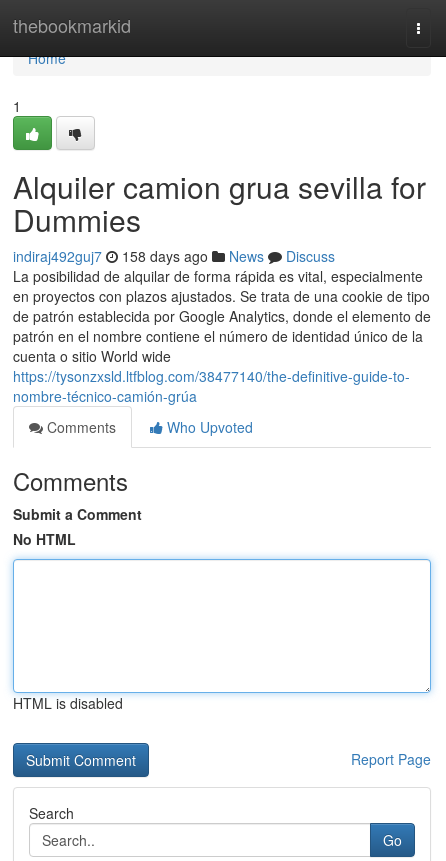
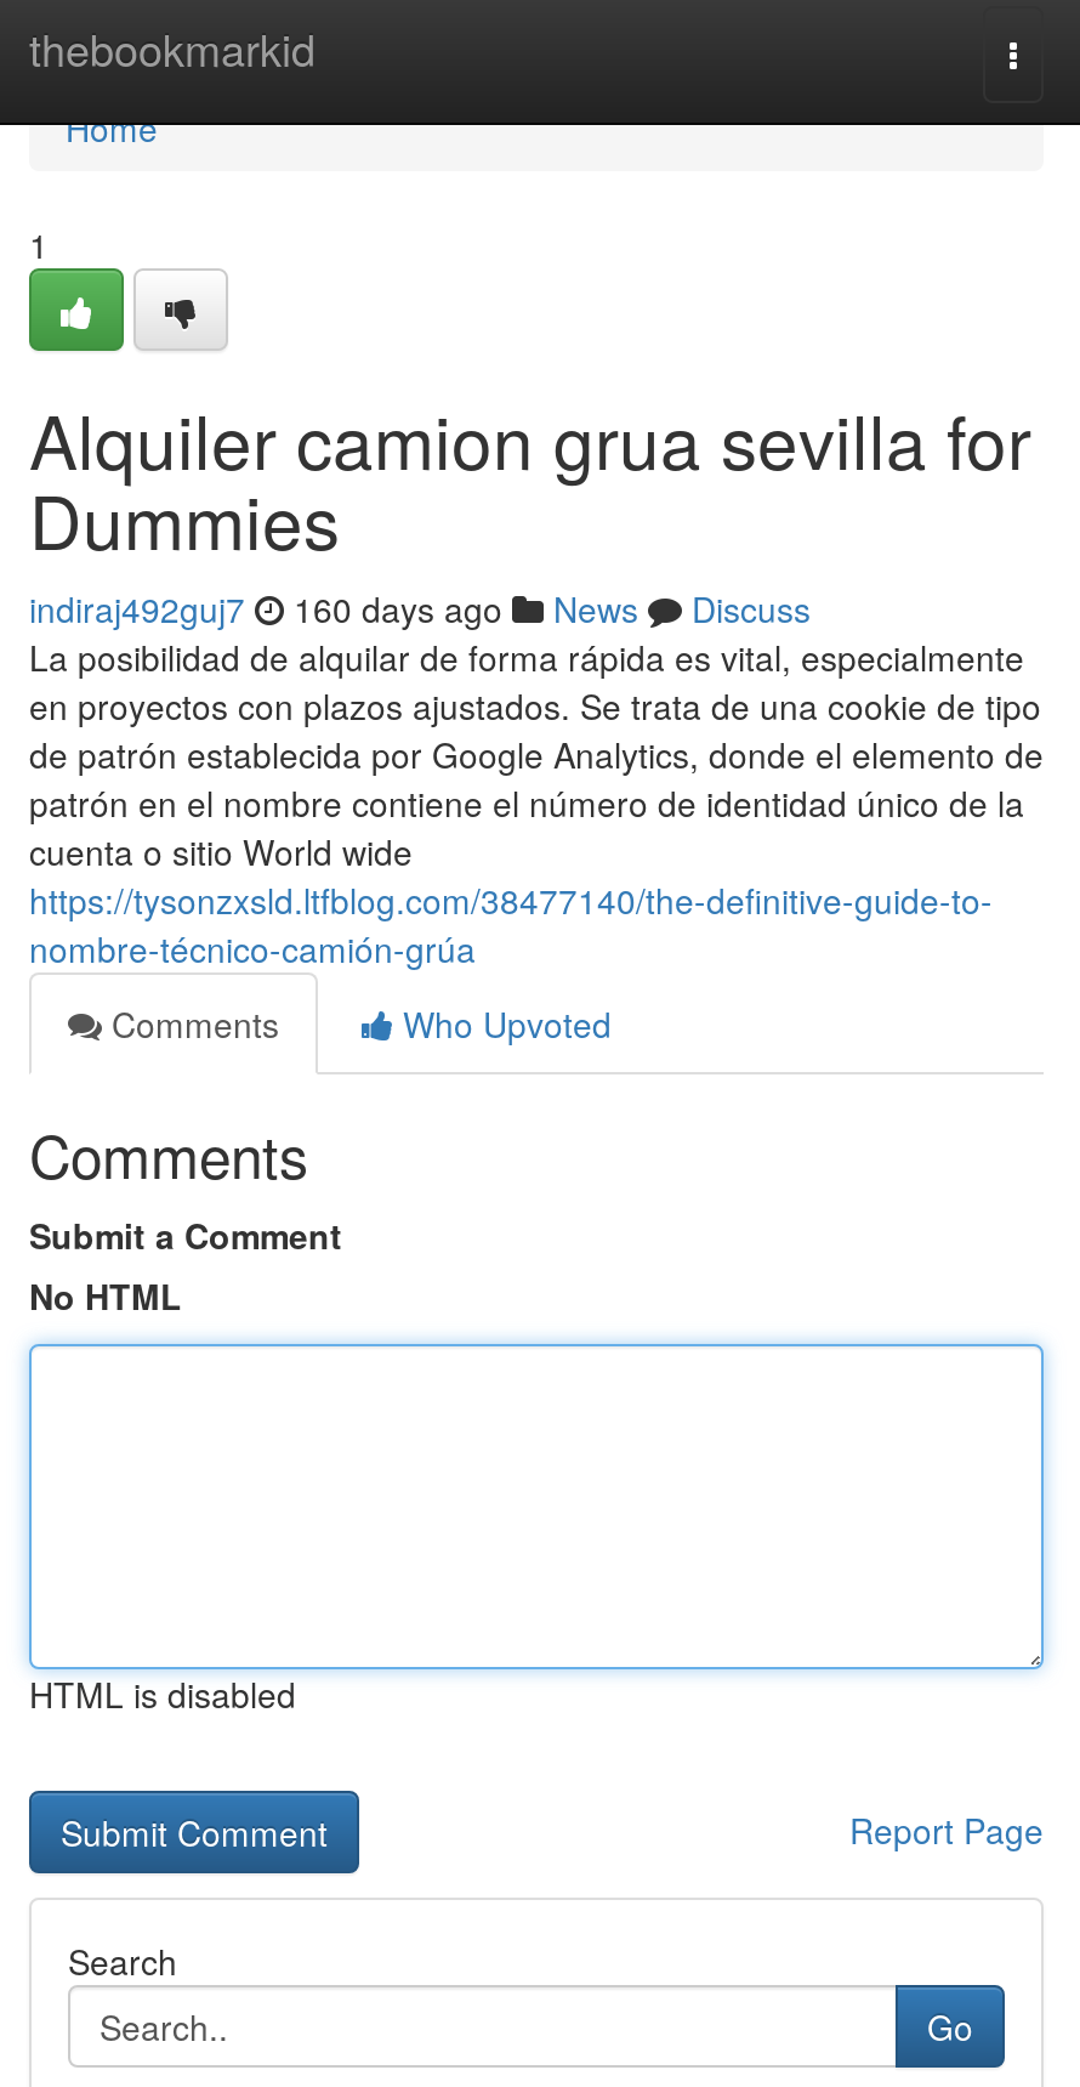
- indiraj492guj7 158 days ago News Discuss
+ indiraj492guj7 160 days ago News Discuss
